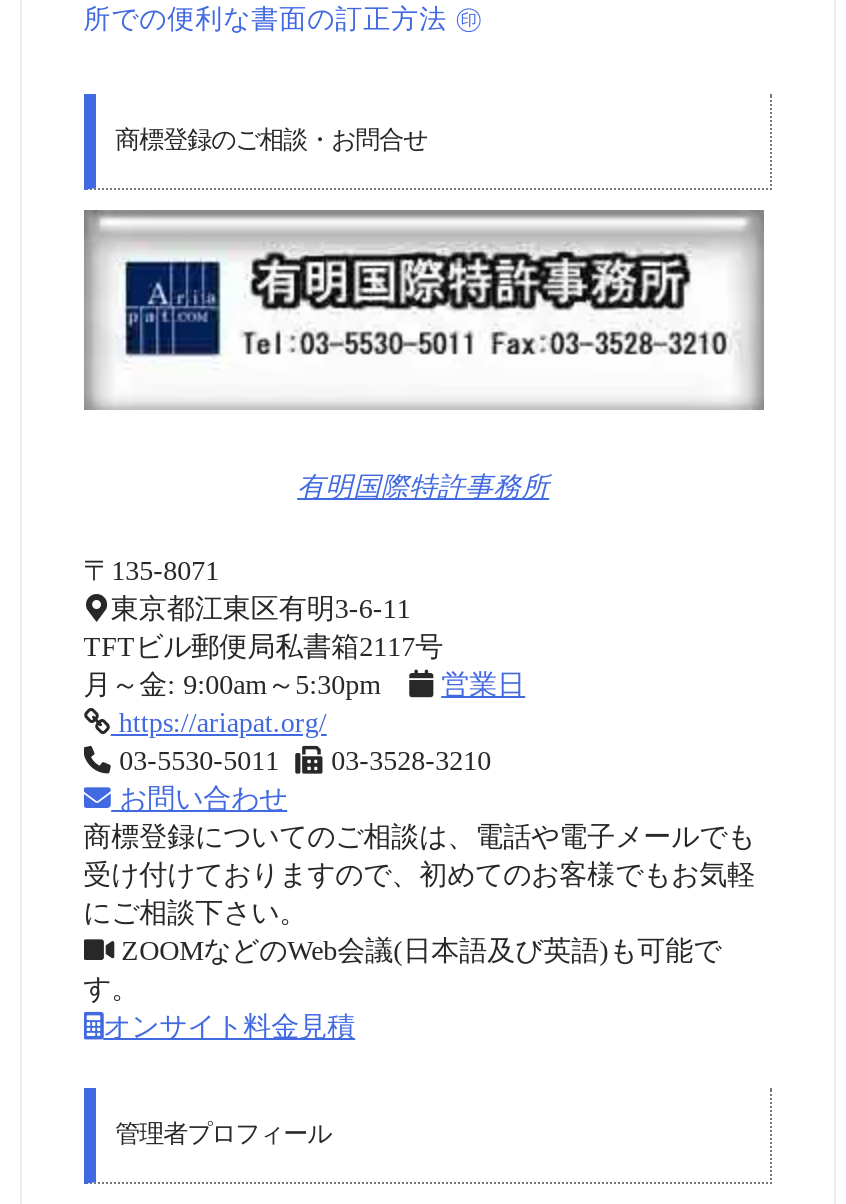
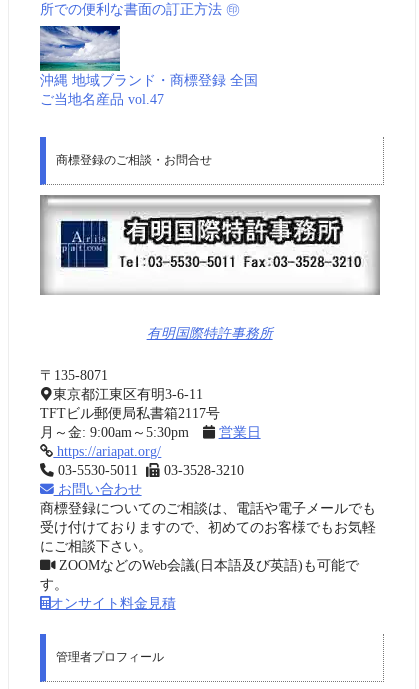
+ [image]
+ 沖縄 地域ブランド・商標登録 全国
+ ご当地名産品 vol.47
